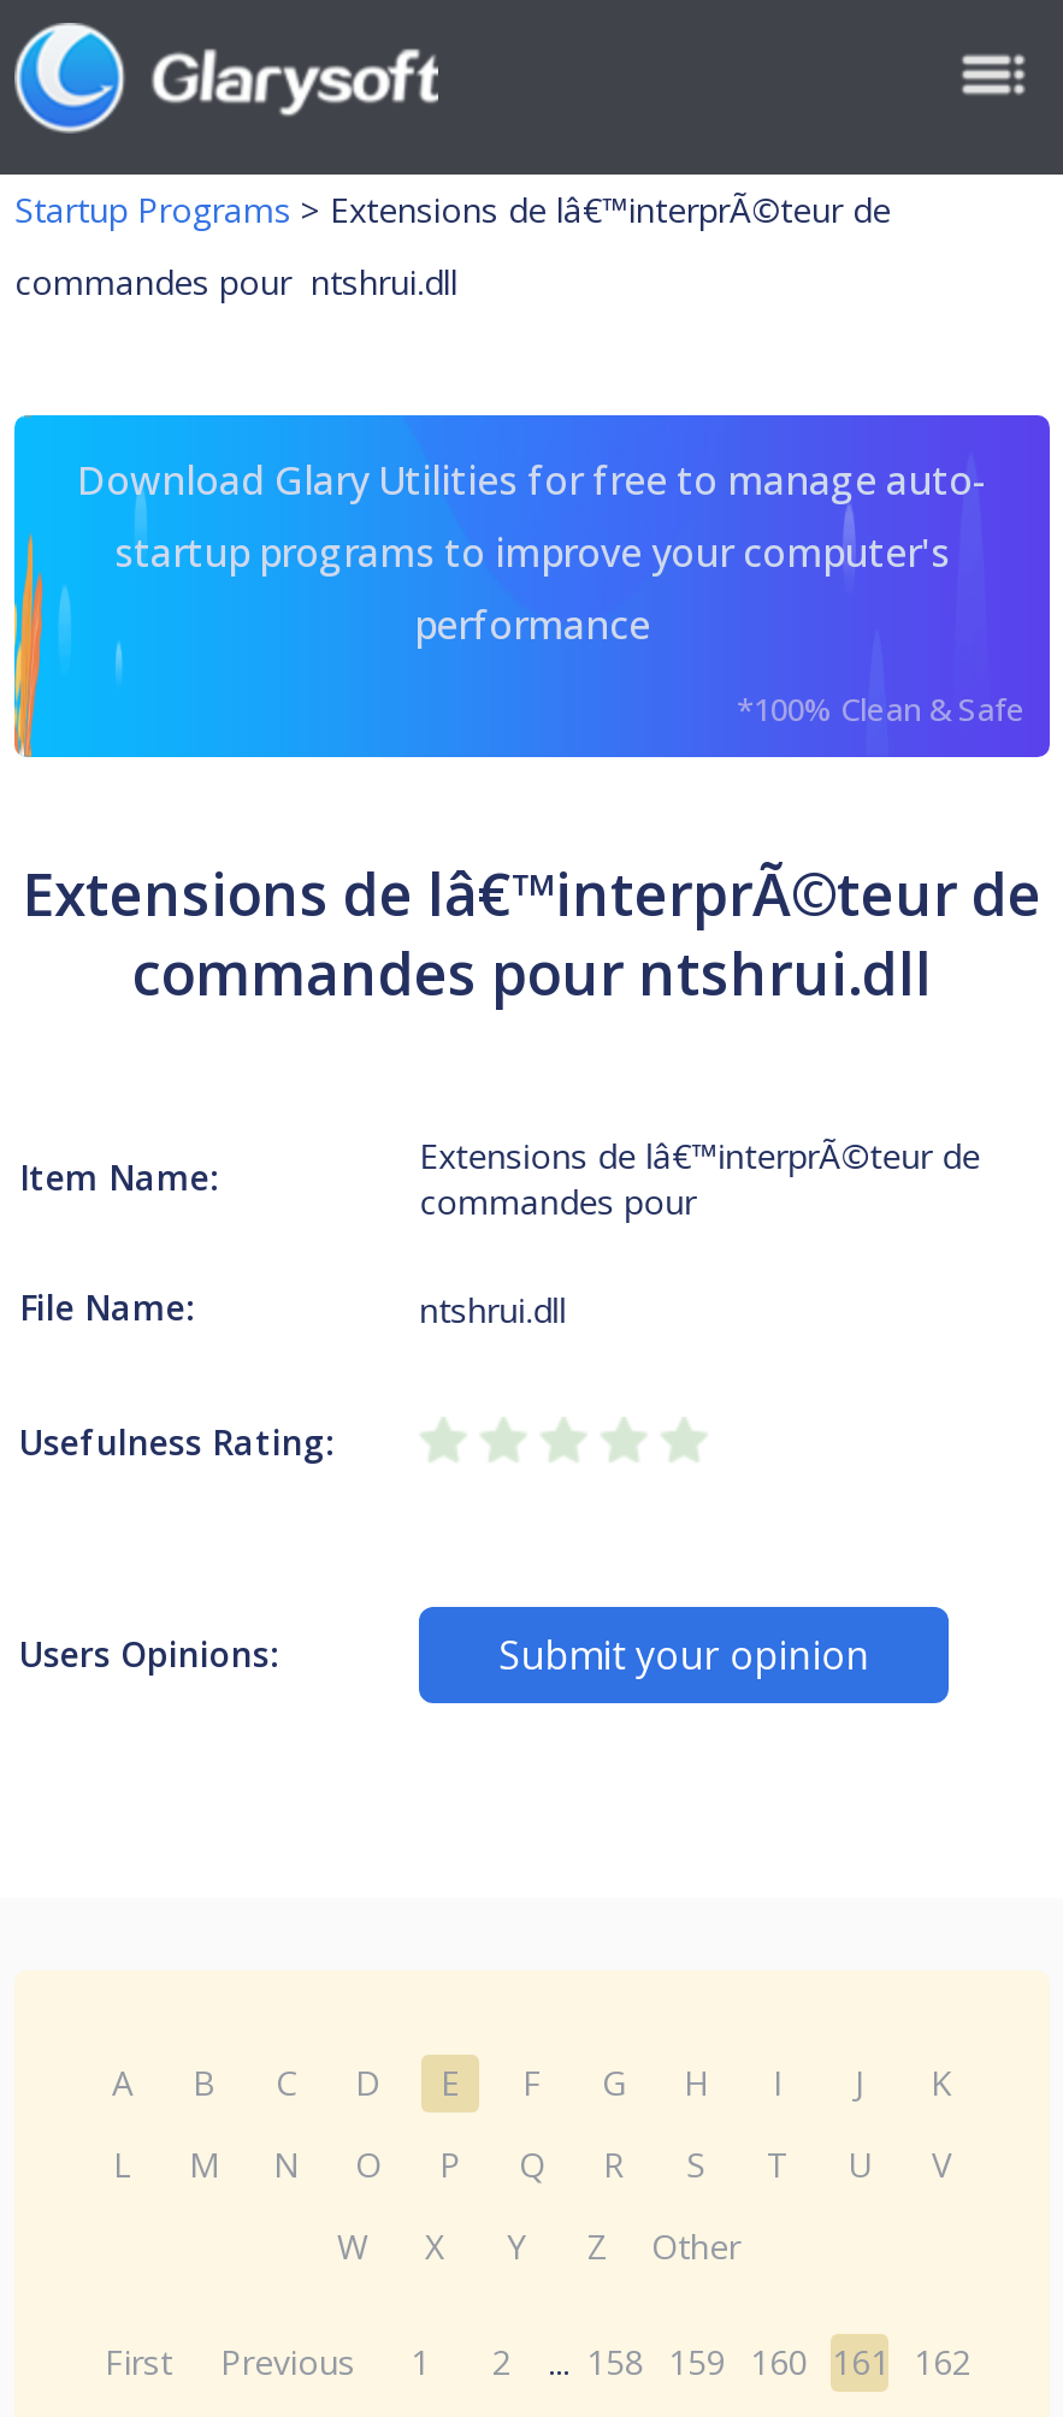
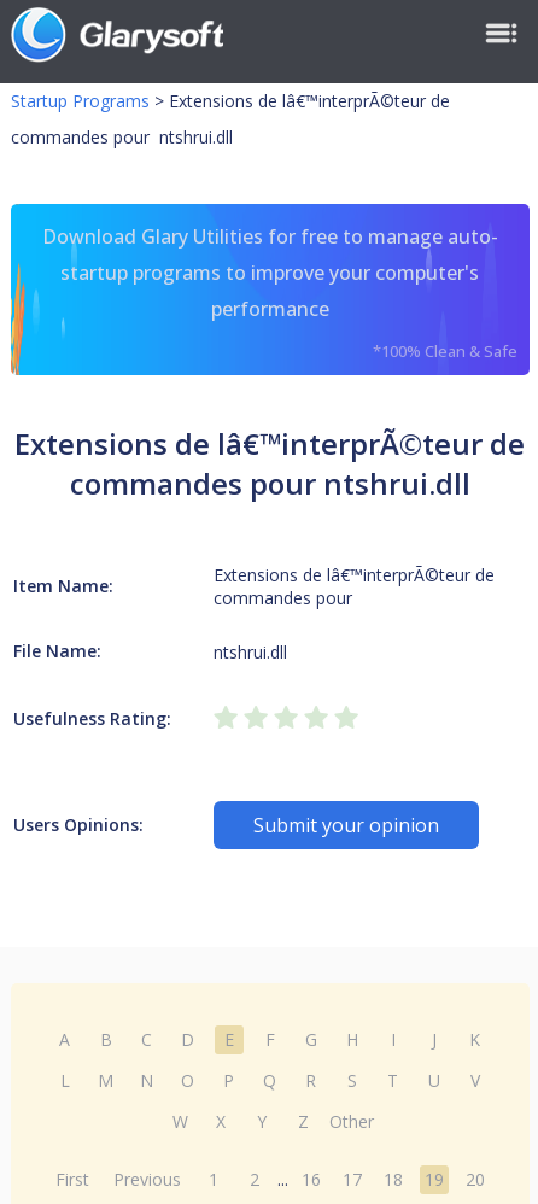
- 2 ... 158 159 160 161 162
+ 2 ... 16
+ 17
+ 18
+ 19
+ 20
